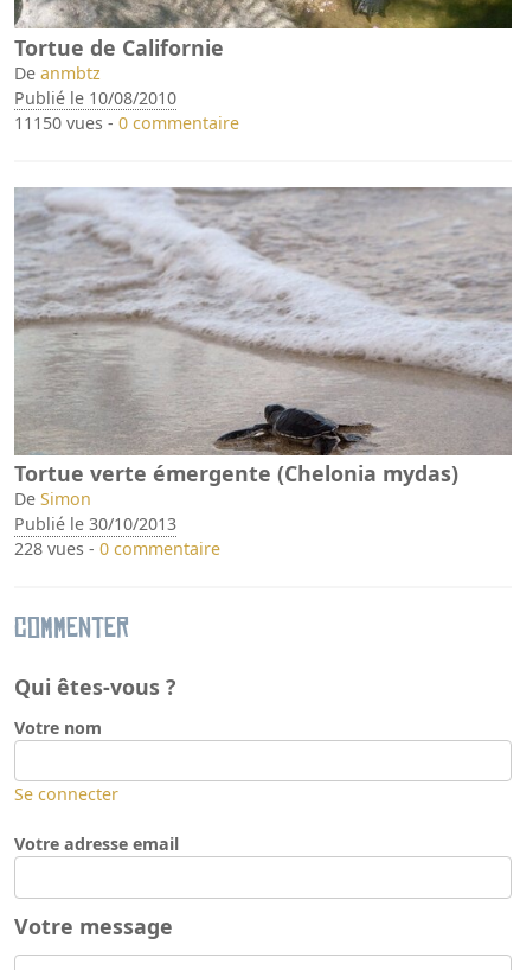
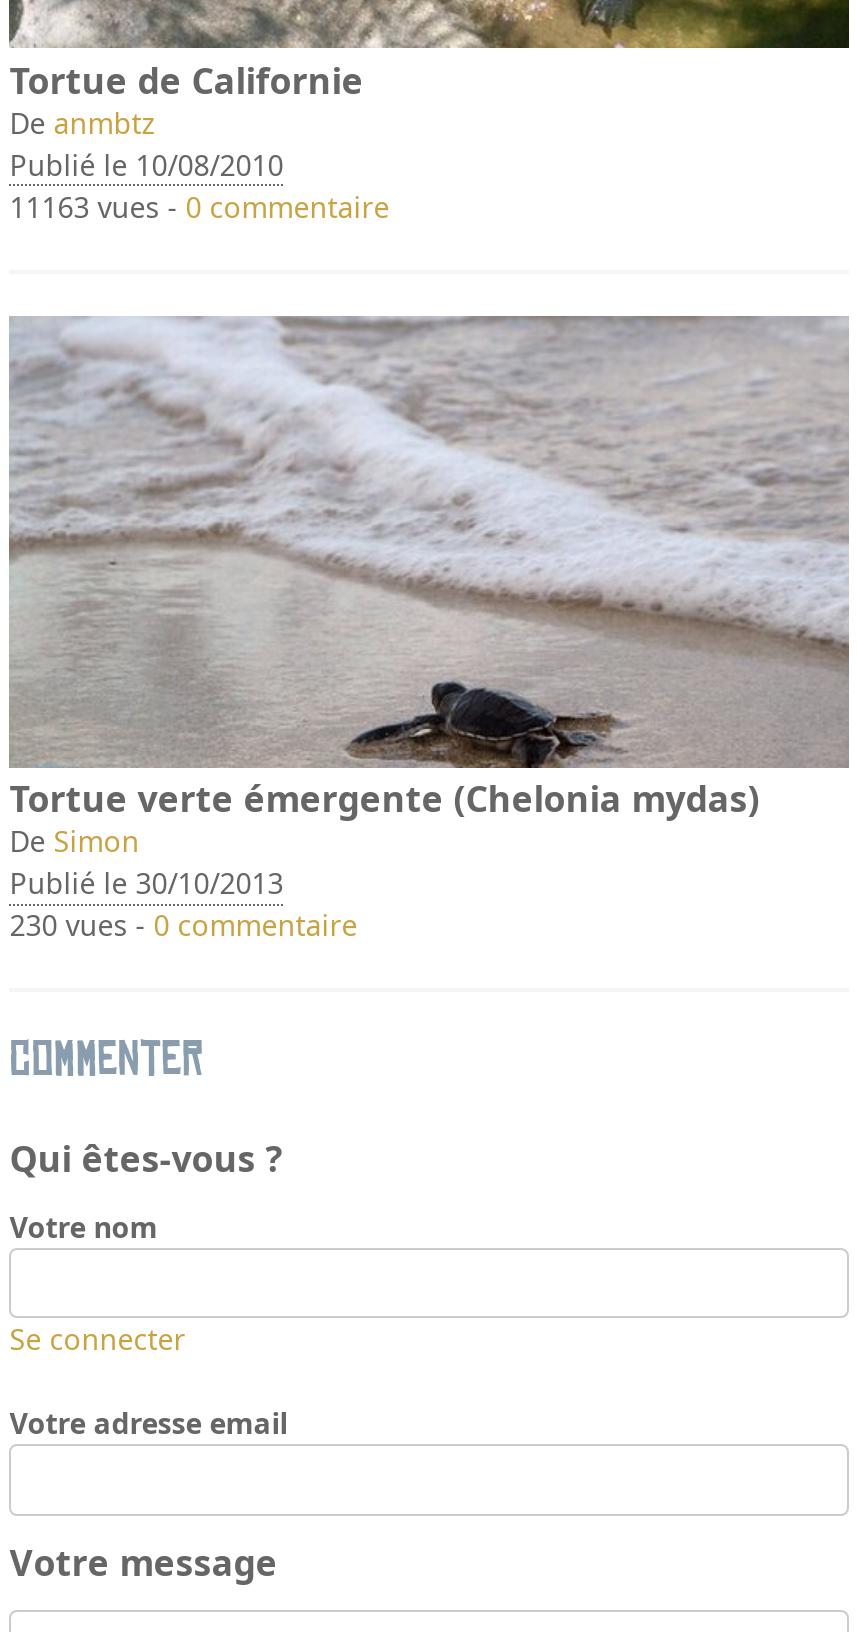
- 11150 vues -0 commentaire
+ 11163 vues -0 commentaire

- 228 vues -0 commentaire
+ 230 vues -0 commentaire
